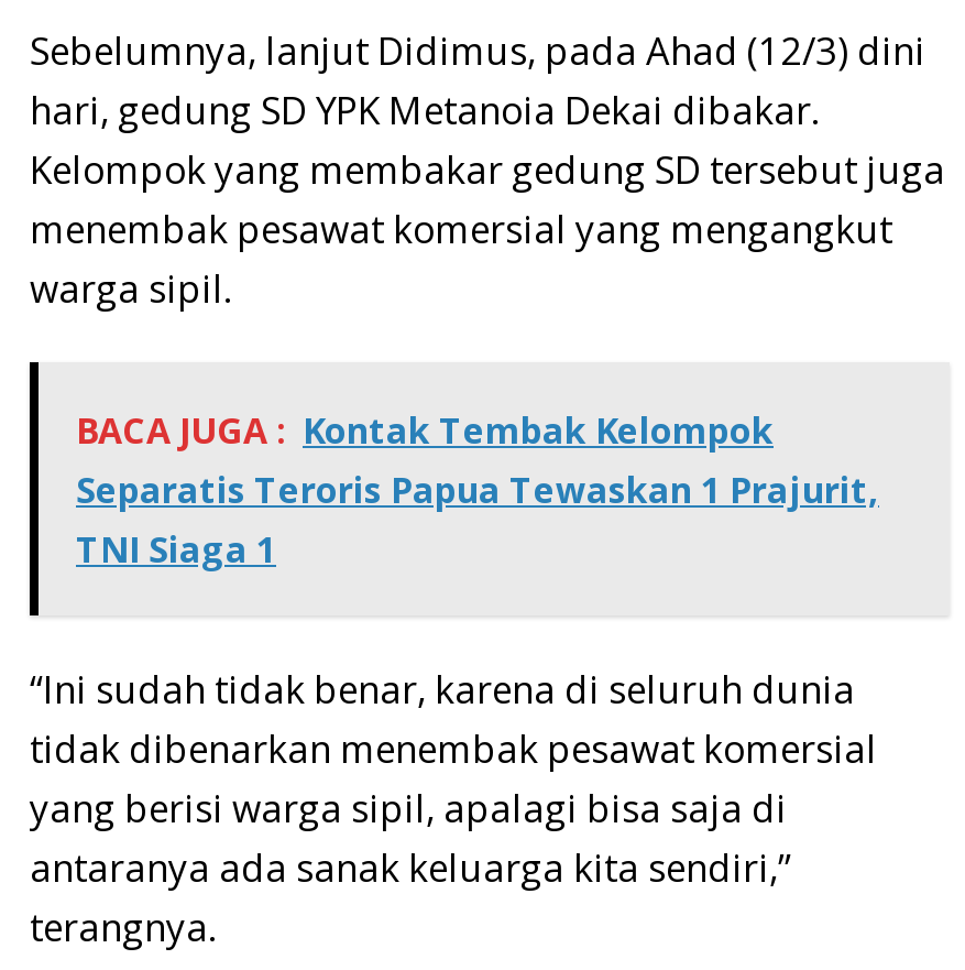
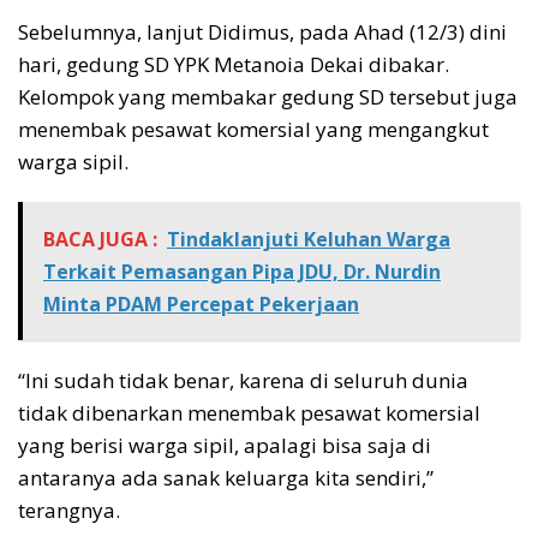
- BACA JUGA : Kontak Tembak Kelompok
- Separatis Teroris Papua Tewaskan 1 Prajurit,
- TNI Siaga 1
+ BACA JUGA : Tindaklanjuti Keluhan Warga
+ Terkait Pemasangan Pipa JDU, Dr. Nurdin
+ Minta PDAM Percepat Pekerjaan
